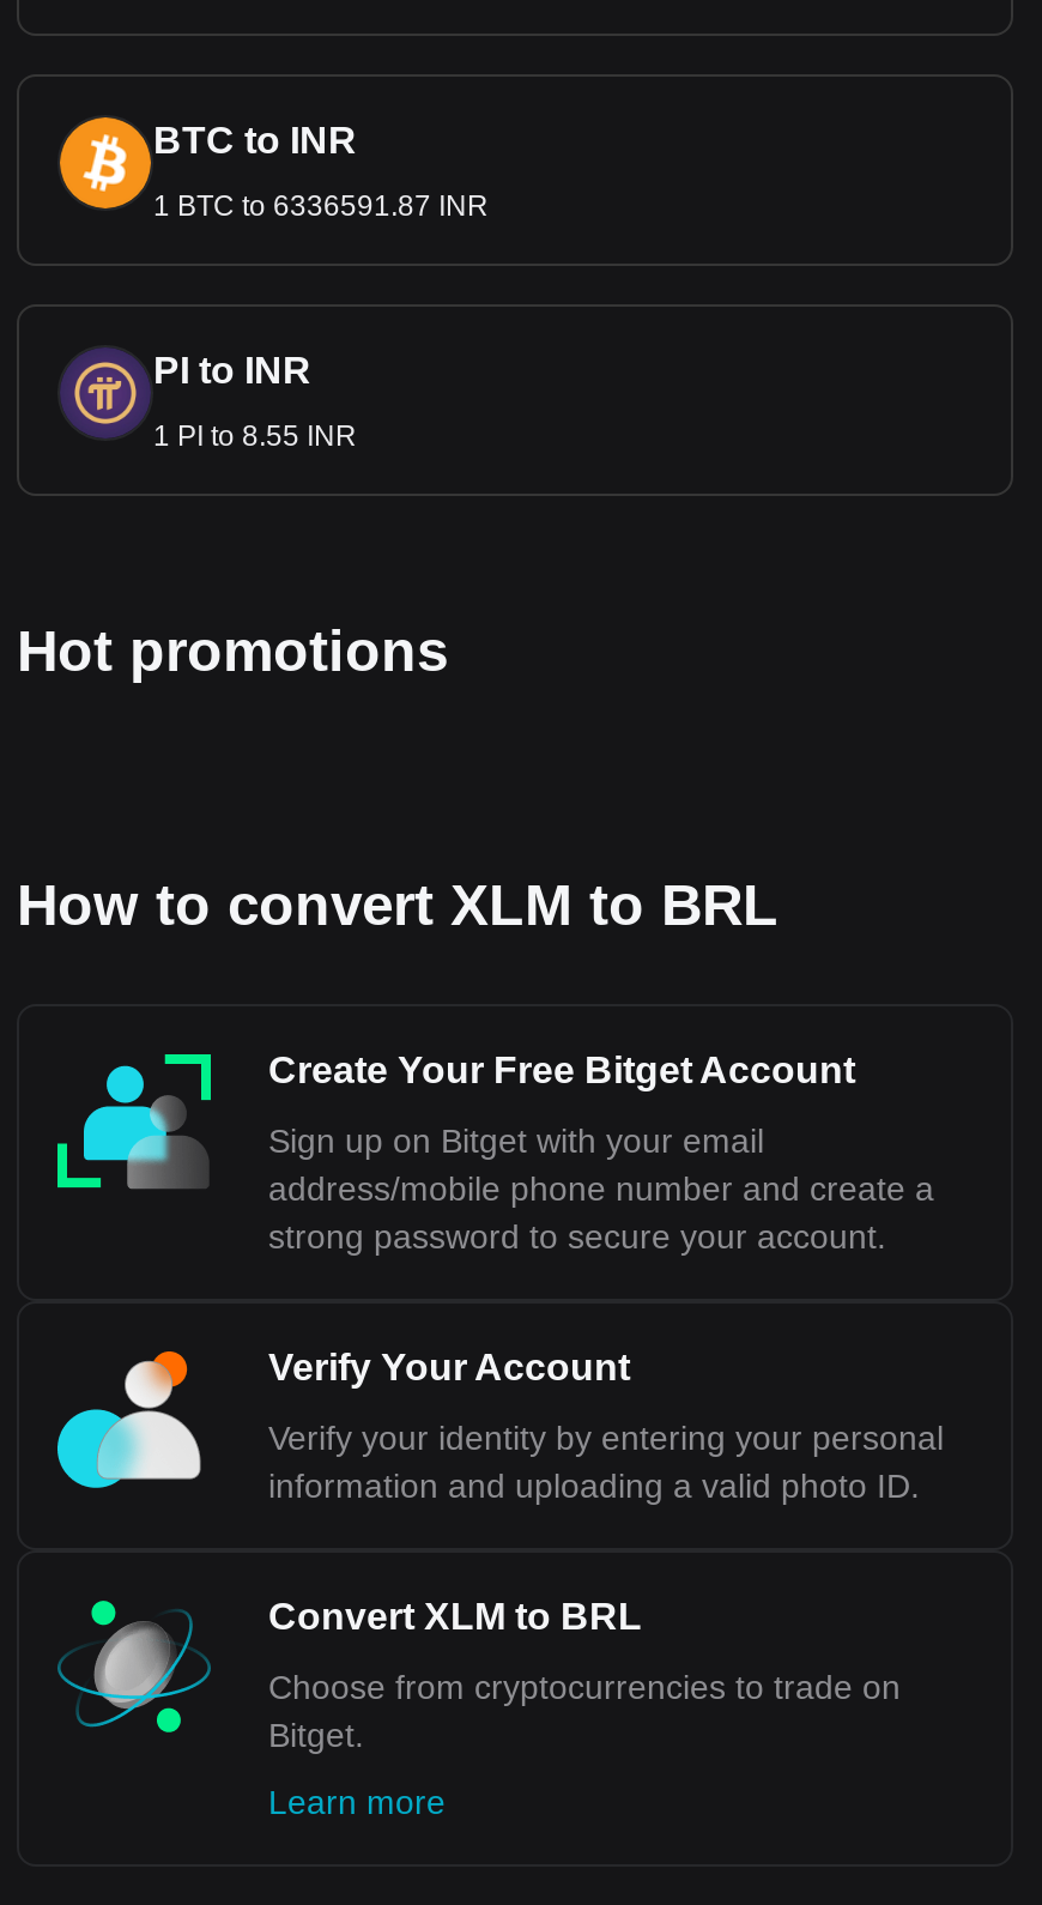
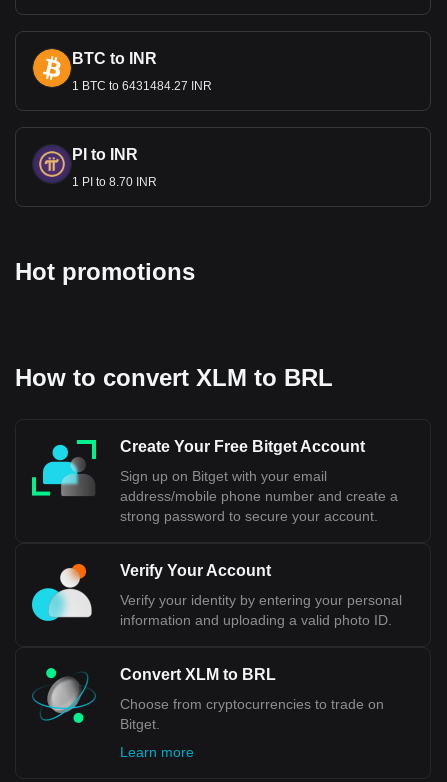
- 1 BTC to 6336591.87 INR
+ 1 BTC to 6431484.27 INR

- 1 PI to 8.55 INR
+ 1 PI to 8.70 INR
